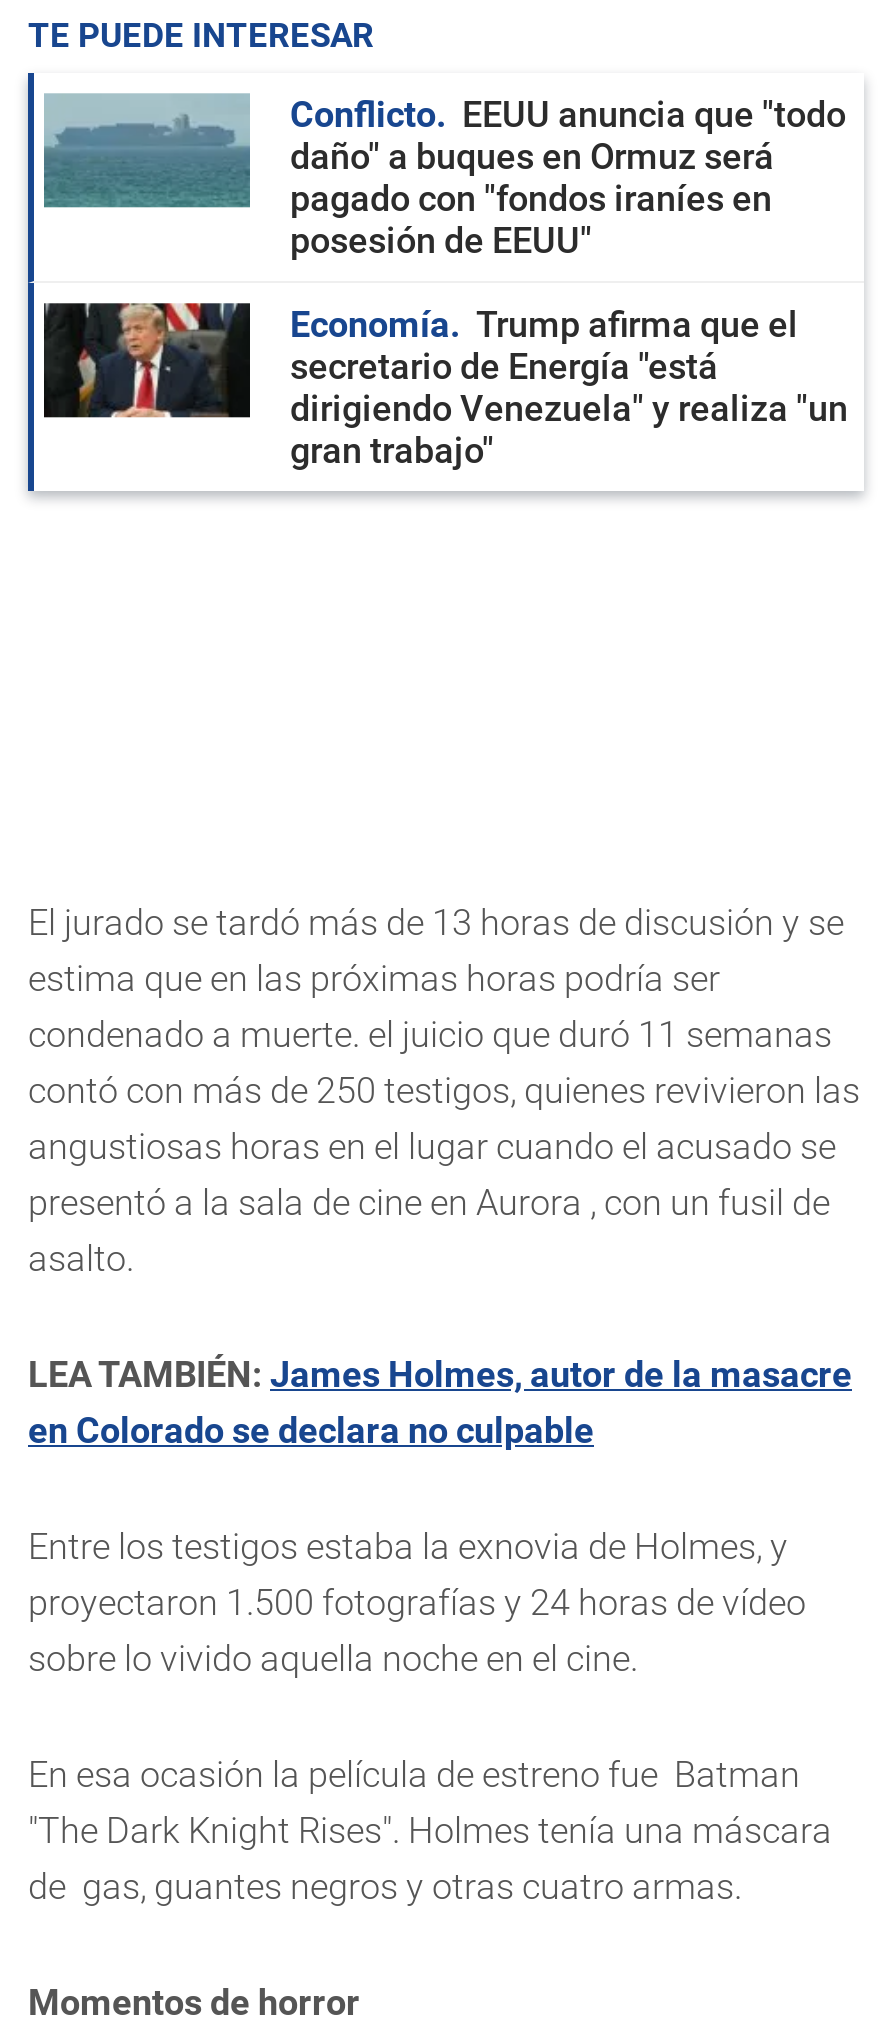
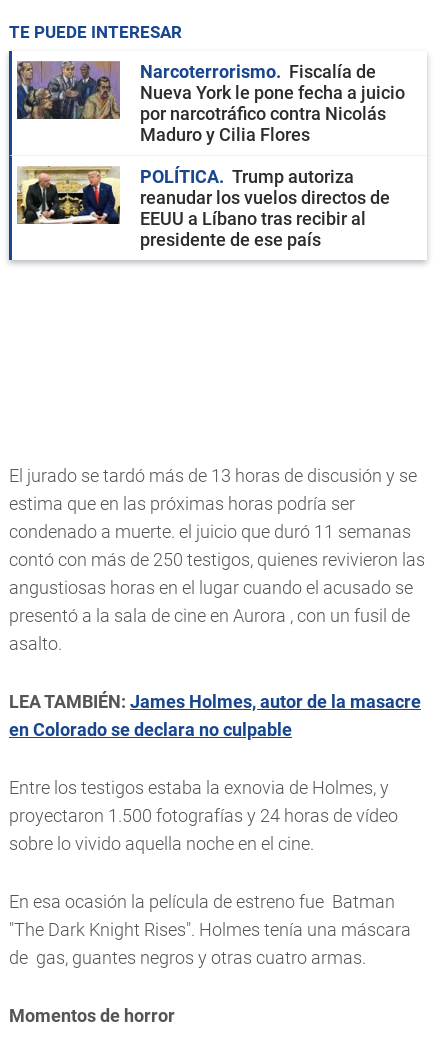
- [image]
- Conflicto
- EEUU anuncia que "todo
- daño" a buques en Ormuz será
- pagado con "fondos iraníes en
- posesión de EEUU"
+ [image]
+ Narcoterrorismo
+ Fiscalía de
+ Nueva York le pone fecha a juicio
+ por narcotráfico contra Nicolás
+ Maduro y Cilia Flores

- [image]
- Economía
- Trump afirma que el
- secretario de Energía "está
- dirigiendo Venezuela" y realiza "un
- gran trabajo"
+ [image]
+ POLÍTICA
+ Trump autoriza
+ reanudar los vuelos directos de
+ EEUU a Líbano tras recibir al
+ presidente de ese país
